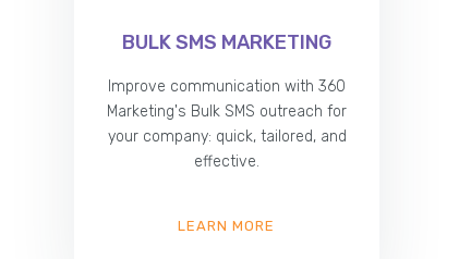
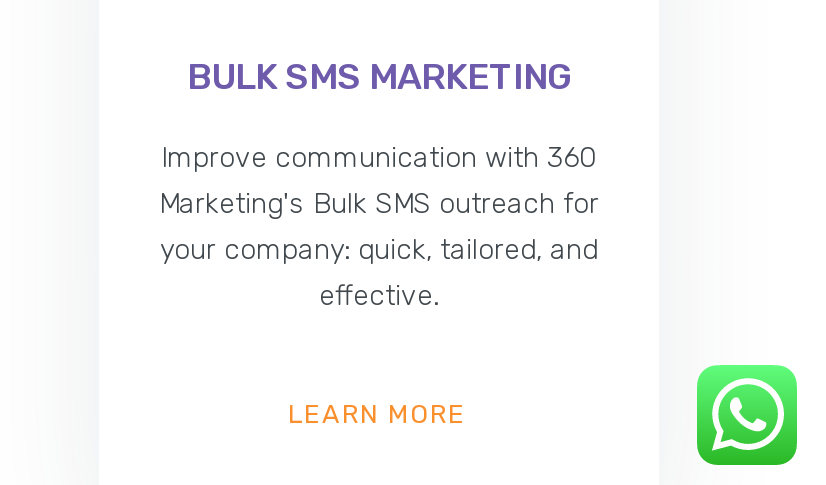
+ [image]
